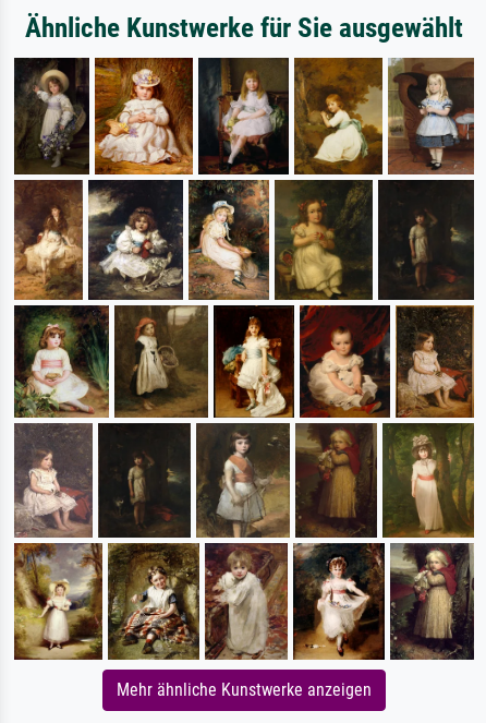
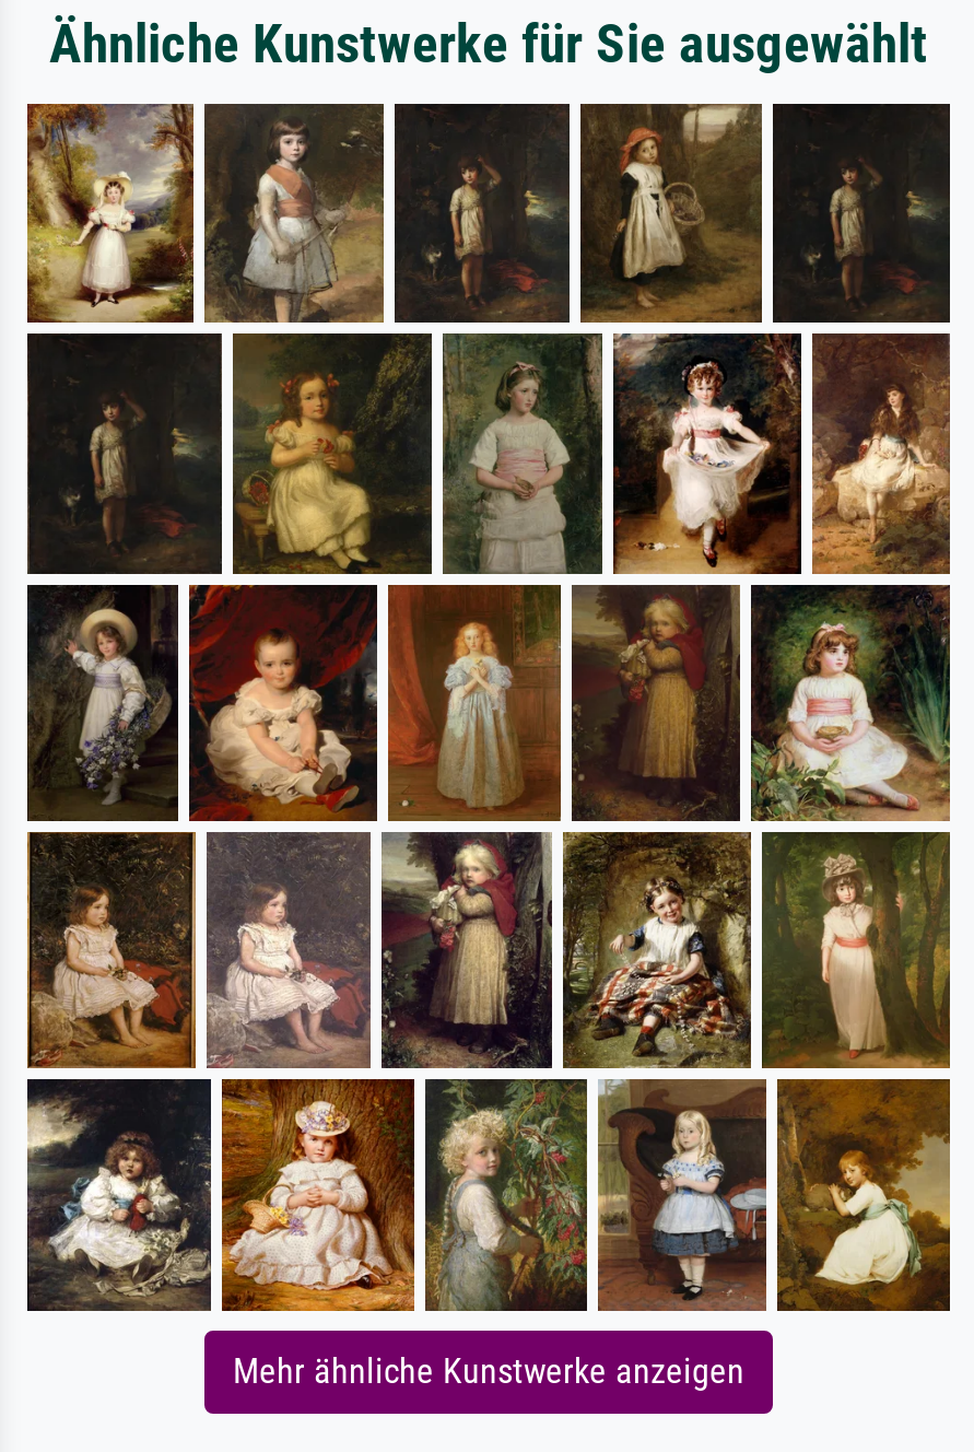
- [image]
+ [image]
